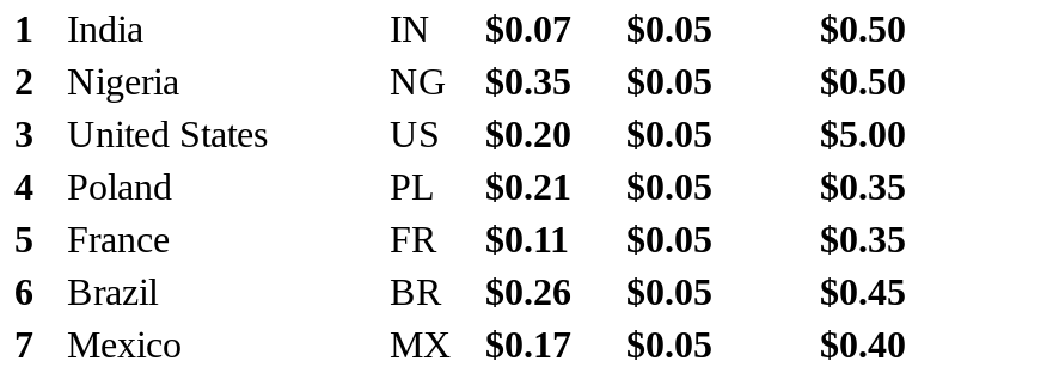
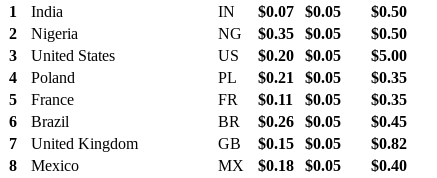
- $0.17
+ $0.18

+ United Kingdom
+ GB
+ $0.15
+ $0.05
+ $0.82
+ 8
